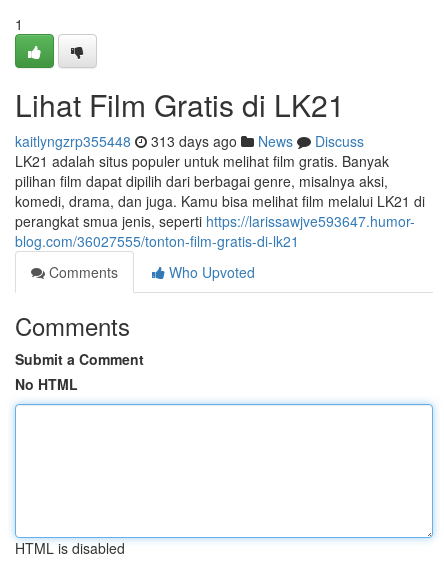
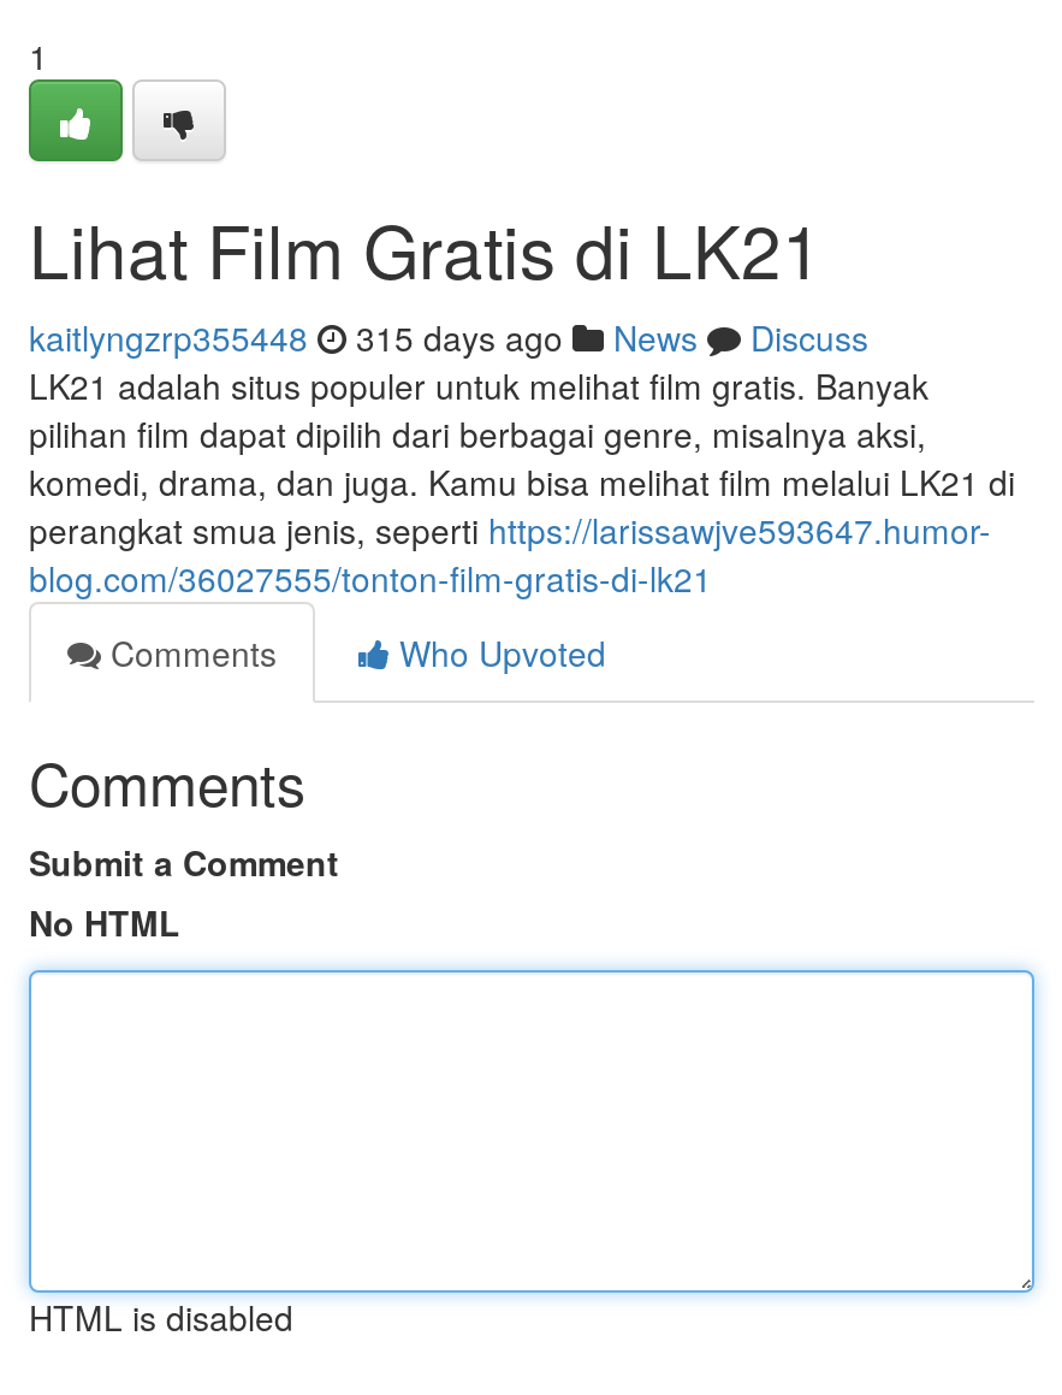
- kaitlyngzrp355448 313 days ago News Discuss
+ kaitlyngzrp355448 315 days ago News Discuss
